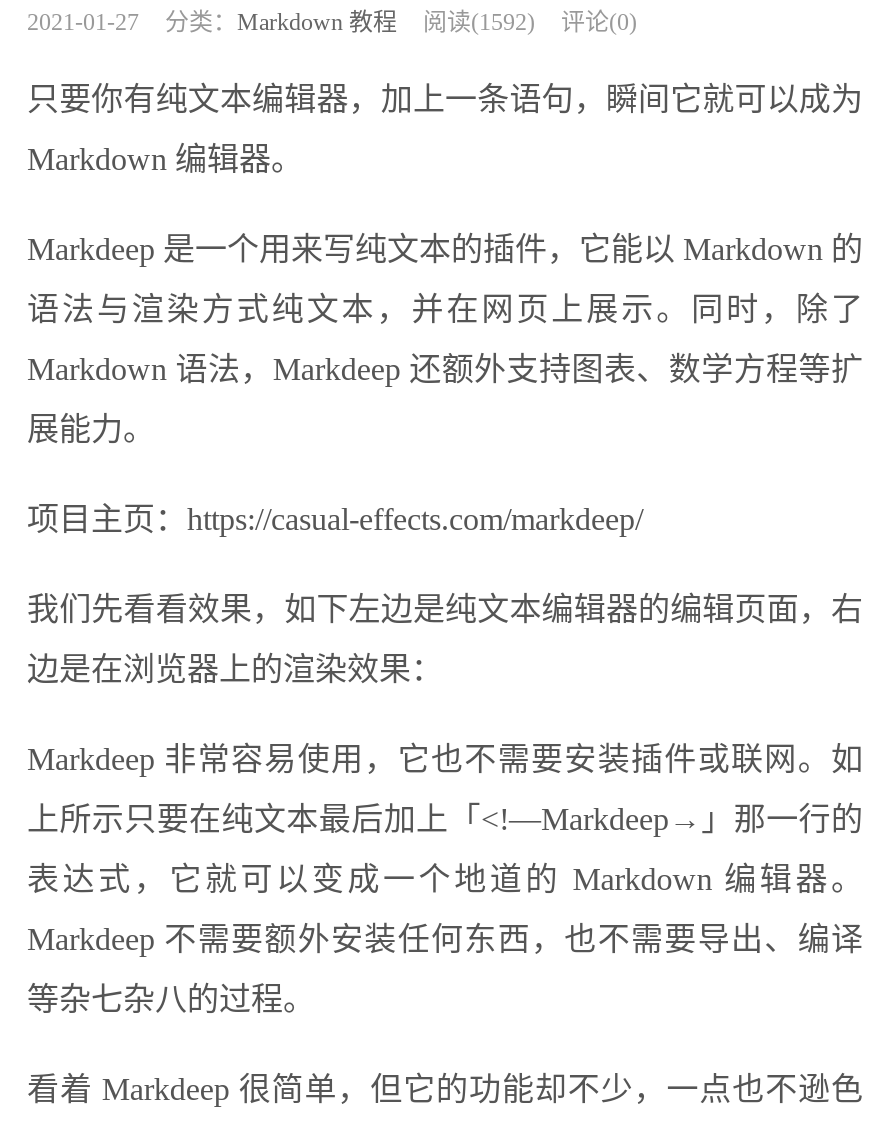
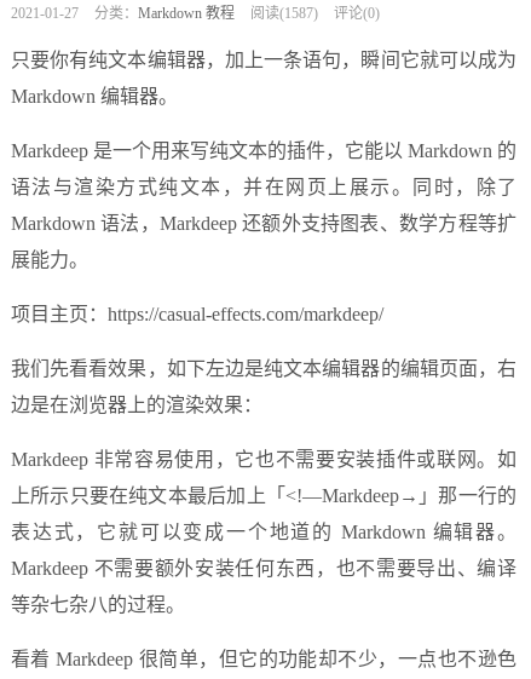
- 2021-01-27 分类：Markdown 教程 阅读(1592) 评论(0)
+ 2021-01-27 分类：Markdown 教程 阅读(1587) 评论(0)
